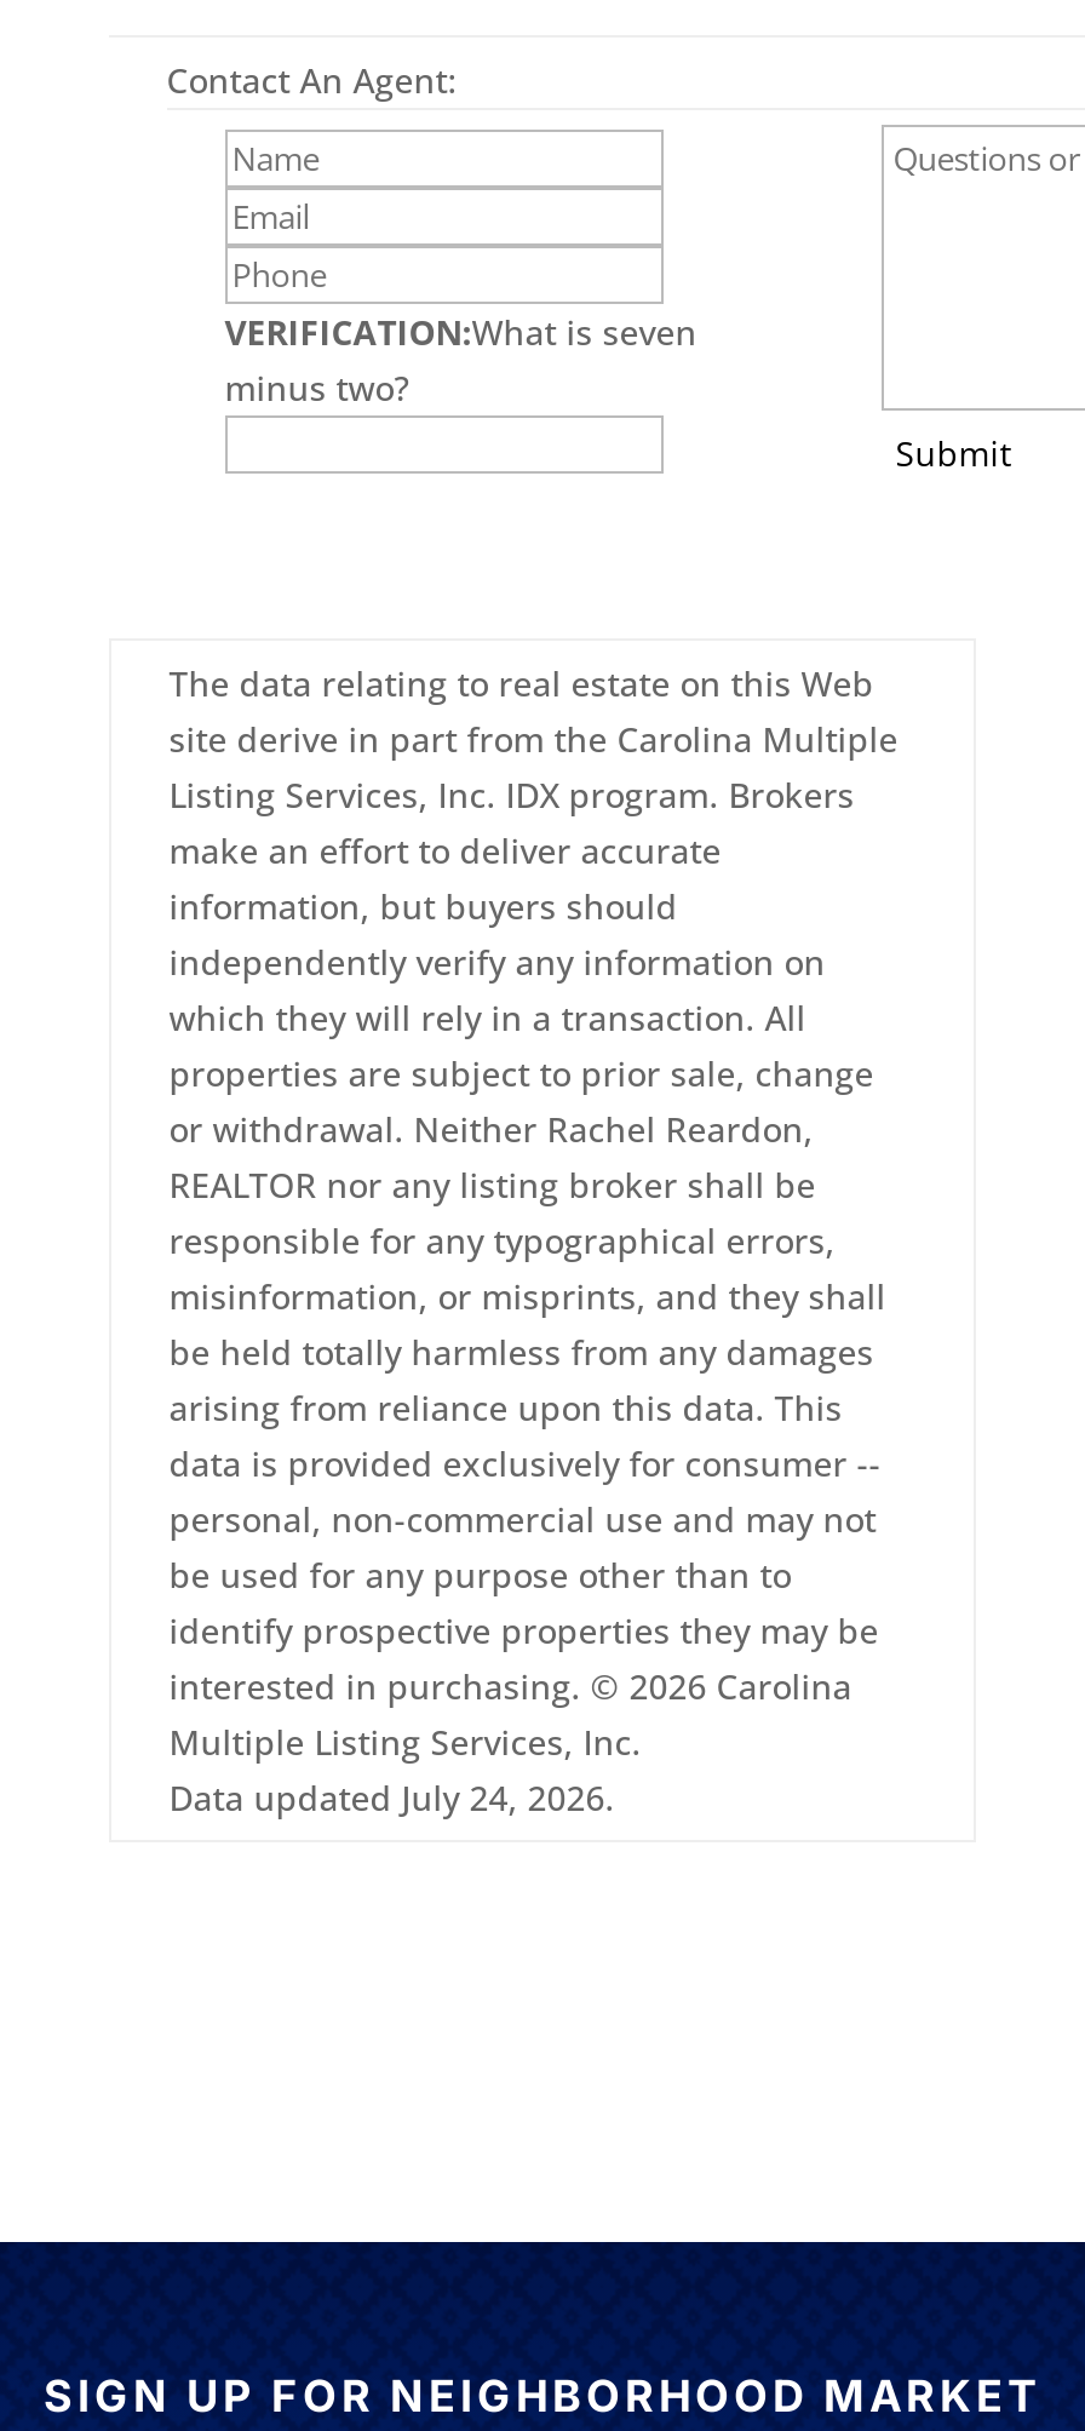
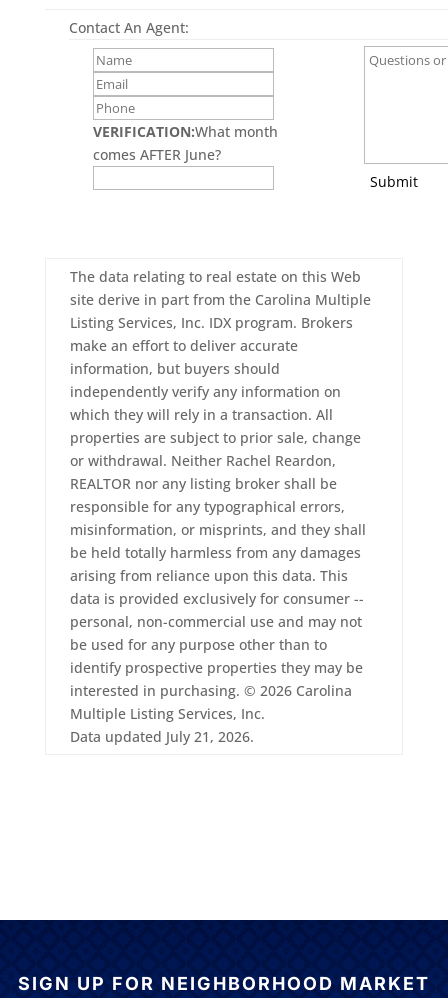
- VERIFICATION:What is seven
- minus two?
+ VERIFICATION:What month
+ comes AFTER June?

- Data updated July 24, 2026.
+ Data updated July 21, 2026.
